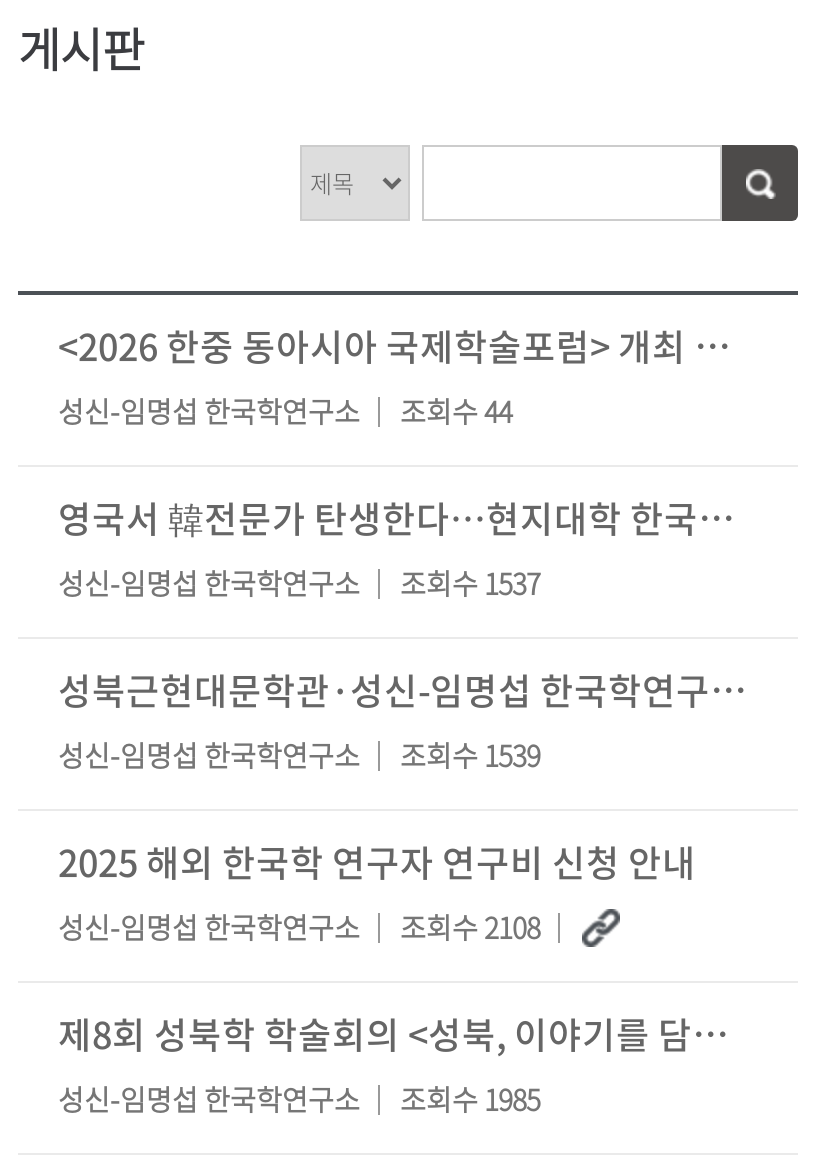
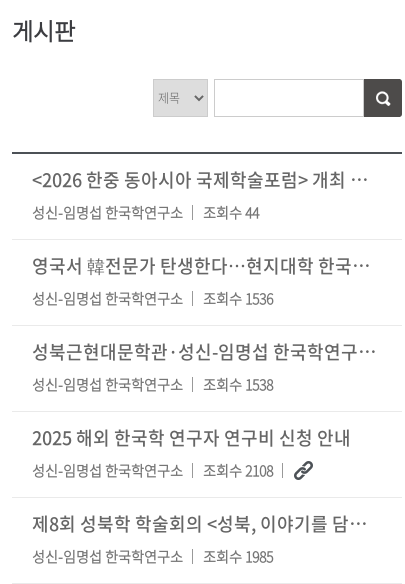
- 성신-임명섭 한국학연구소 조회수 1537
+ 성신-임명섭 한국학연구소 조회수 1536

- 성신-임명섭 한국학연구소 조회수 1539
+ 성신-임명섭 한국학연구소 조회수 1538
